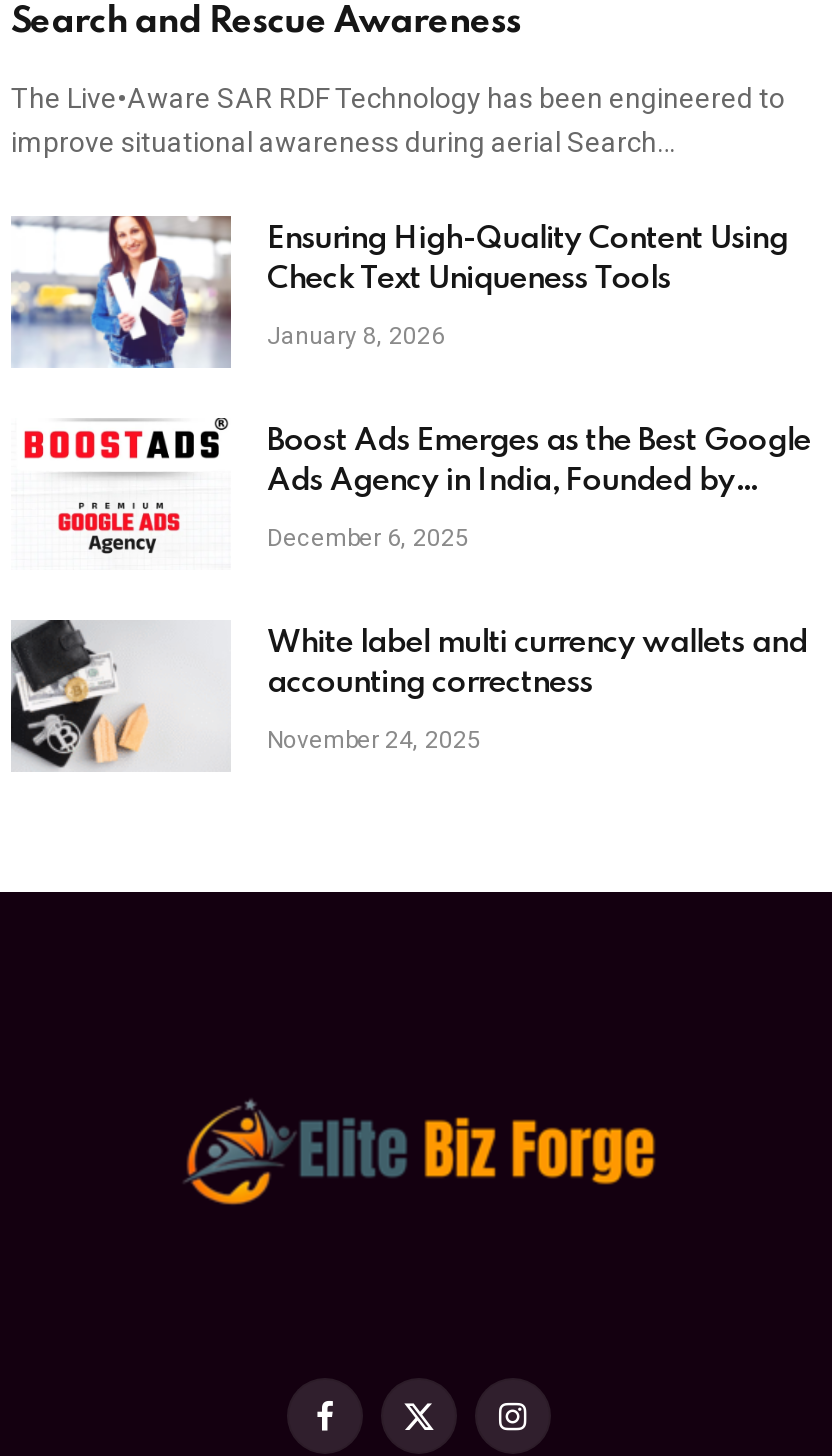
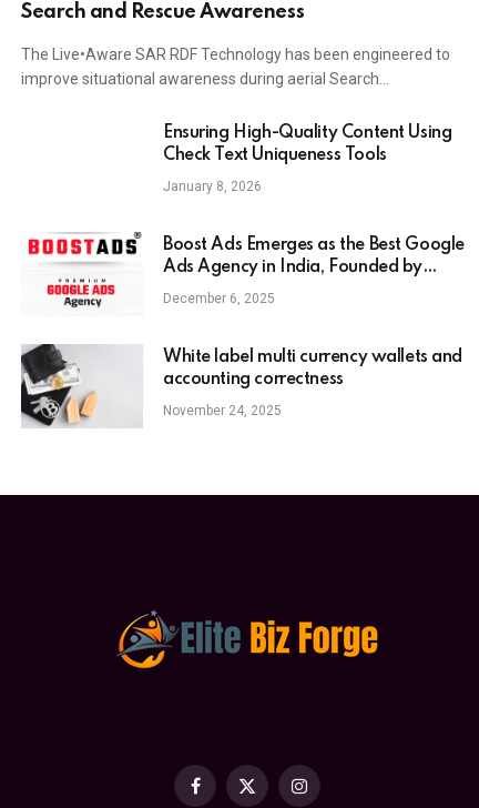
- [image]
